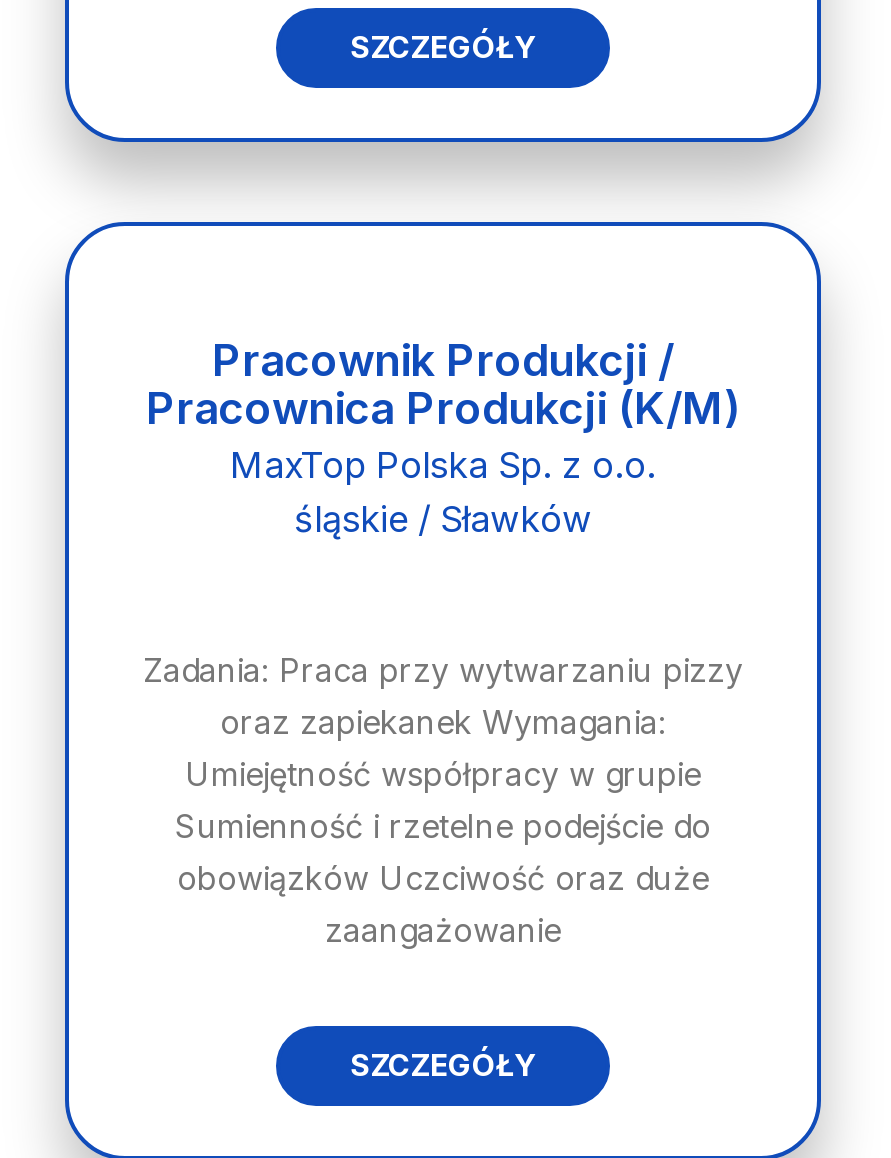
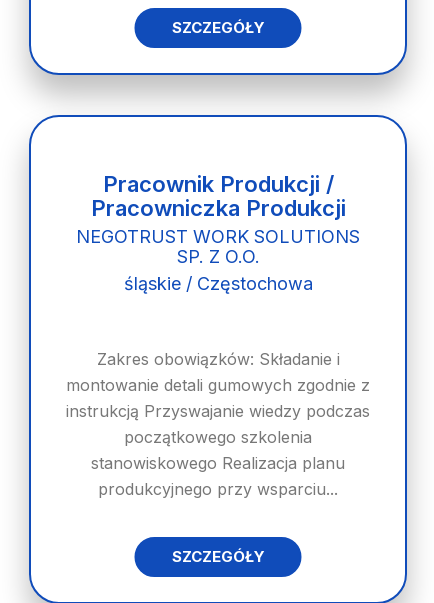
- Pracownica Produkcji (K/M)
- MaxTop Polska Sp. z o.o.
- śląskie / Sławków
+ Pracowniczka Produkcji
+ NEGOTRUST WORK SOLUTIONS
+ SP. Z O.O.
+ śląskie / Częstochowa

- Zadania: Praca przy wytwarzaniu pizzy
- oraz zapiekanek Wymagania:
- Umiejętność współpracy w grupie
- Sumienność i rzetelne podejście do
- obowiązków Uczciwość oraz duże
- zaangażowanie
+ Zakres obowiązków: Składanie i
+ montowanie detali gumowych zgodnie z
+ instrukcją Przyswajanie wiedzy podczas
+ początkowego szkolenia
+ stanowiskowego Realizacja planu
+ produkcyjnego przy wsparciu...
